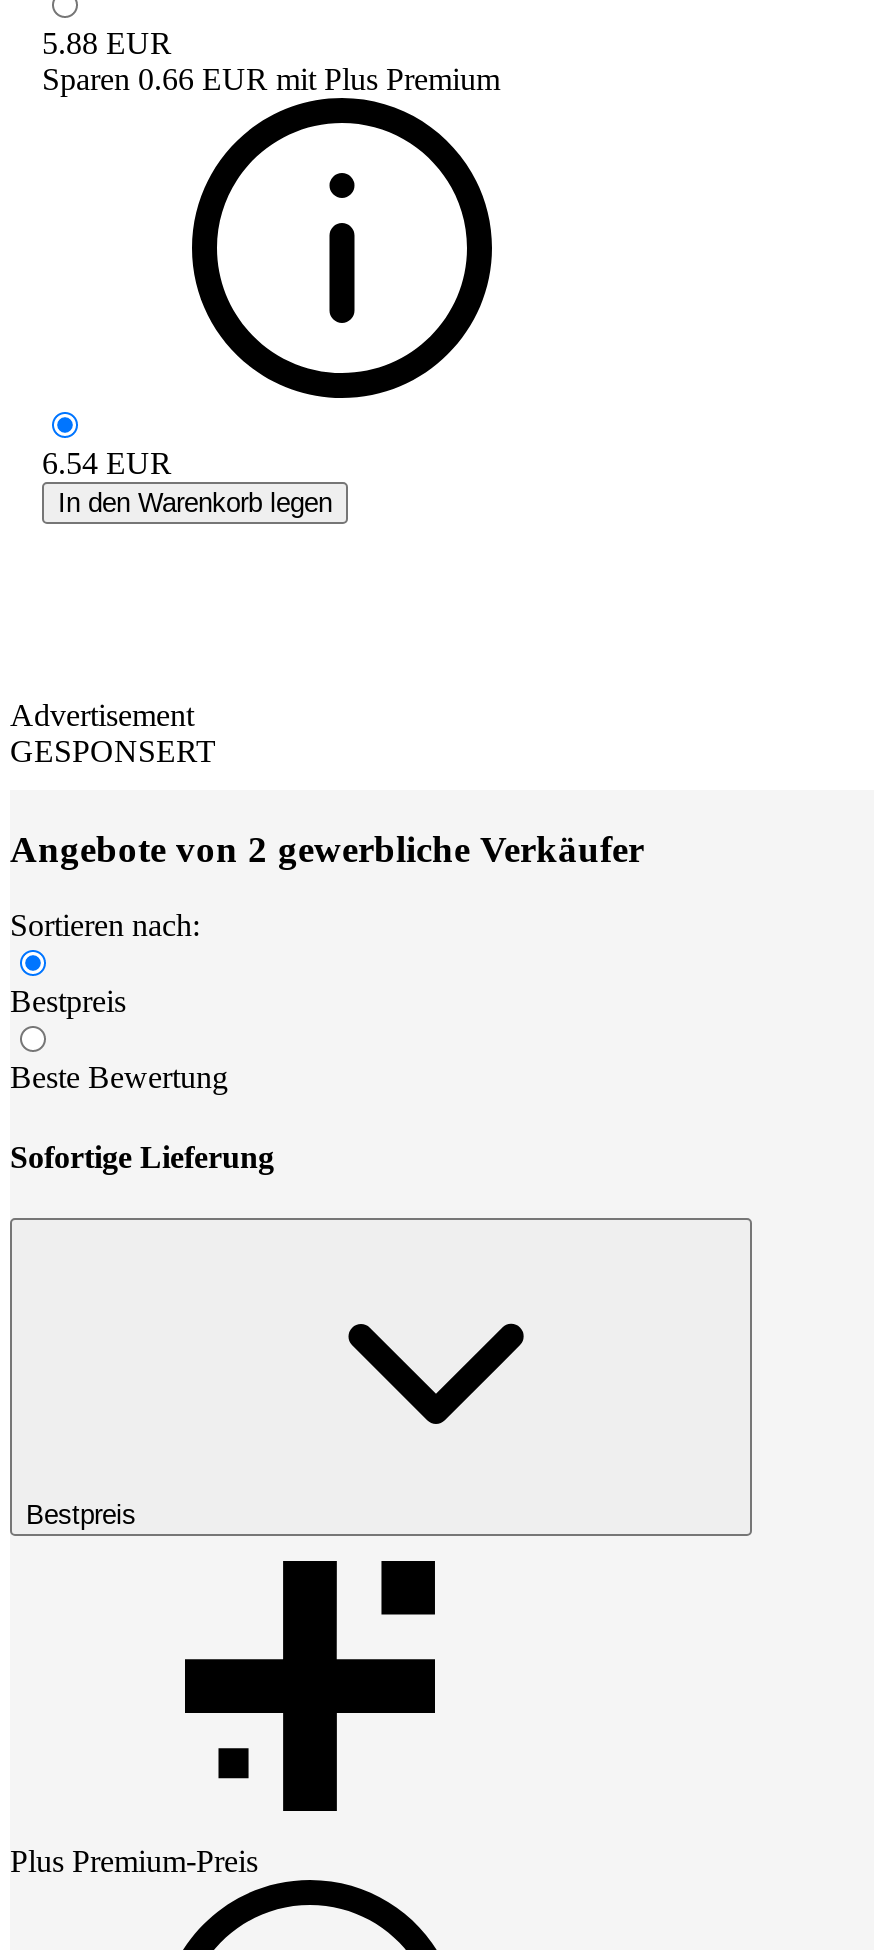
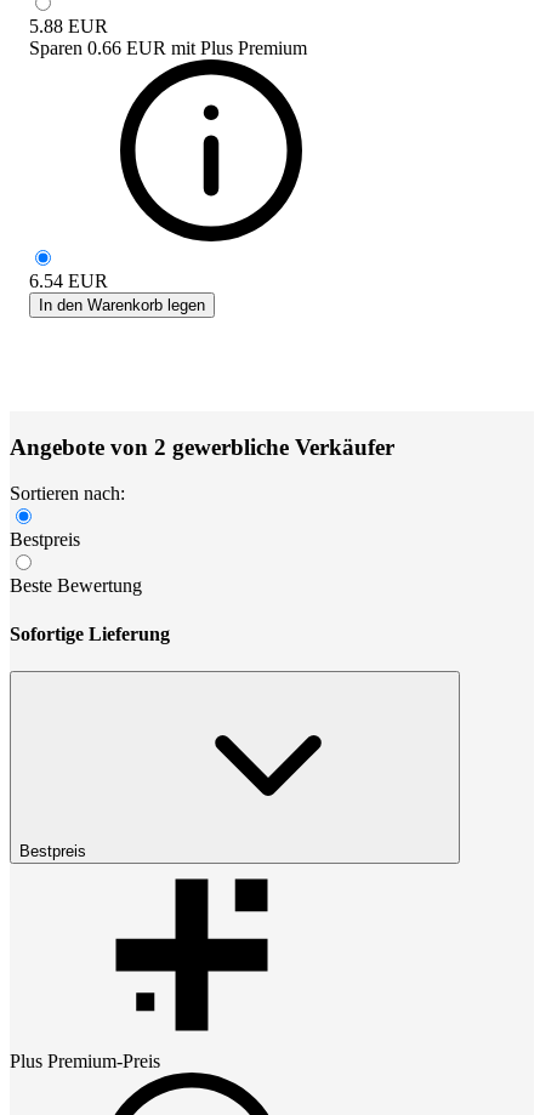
- Advertisement
- GESPONSERT
